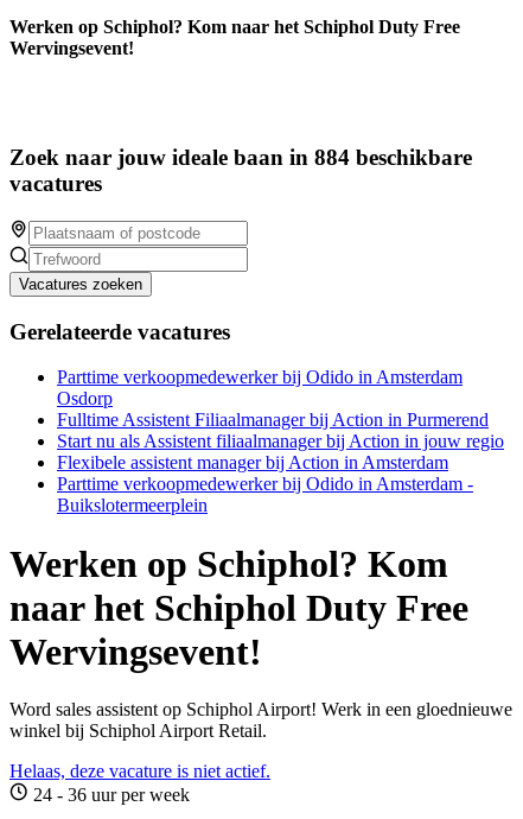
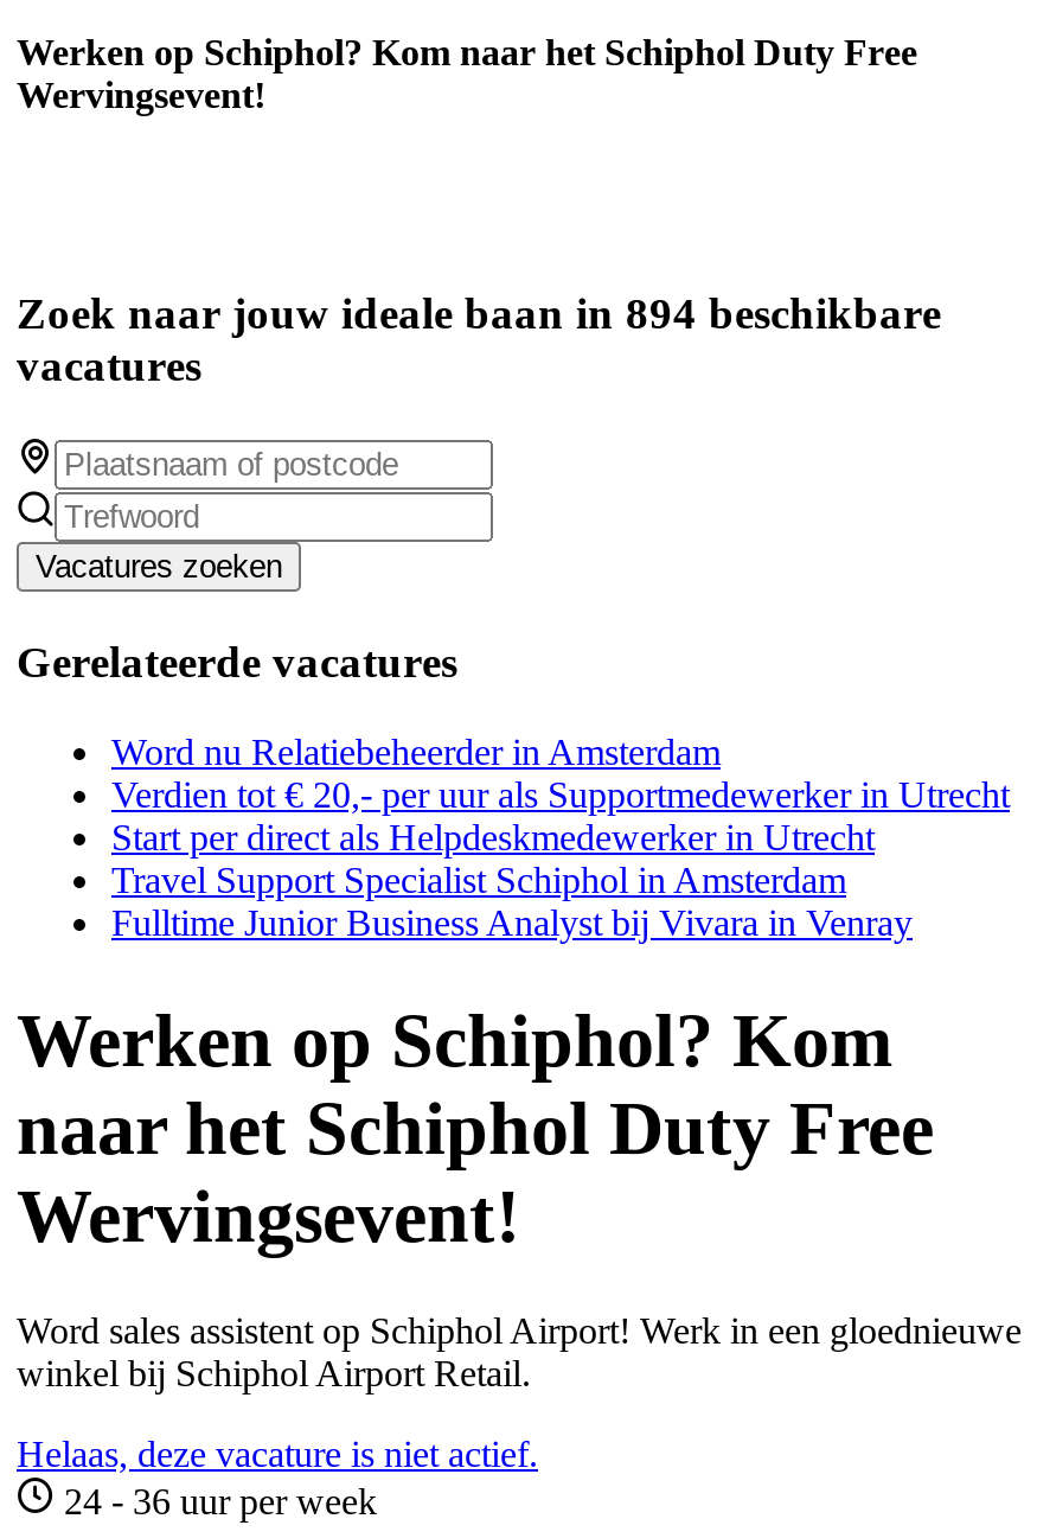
- Zoek naar jouw ideale baan in 884 beschikbare
+ Zoek naar jouw ideale baan in 894 beschikbare

- Parttime verkoopmedewerker bij Odido in Amsterdam
- Osdorp
- Fulltime Assistent Filiaalmanager bij Action in Purmerend
- Start nu als Assistent filiaalmanager bij Action in jouw regio
- Flexibele assistent manager bij Action in Amsterdam
- Parttime verkoopmedewerker bij Odido in Amsterdam -
- Buikslotermeerplein
+ Word nu Relatiebeheerder in Amsterdam
+ Verdien tot € 20,- per uur als Supportmedewerker in Utrecht
+ Start per direct als Helpdeskmedewerker in Utrecht
+ Travel Support Specialist Schiphol in Amsterdam
+ Fulltime Junior Business Analyst bij Vivara in Venray
